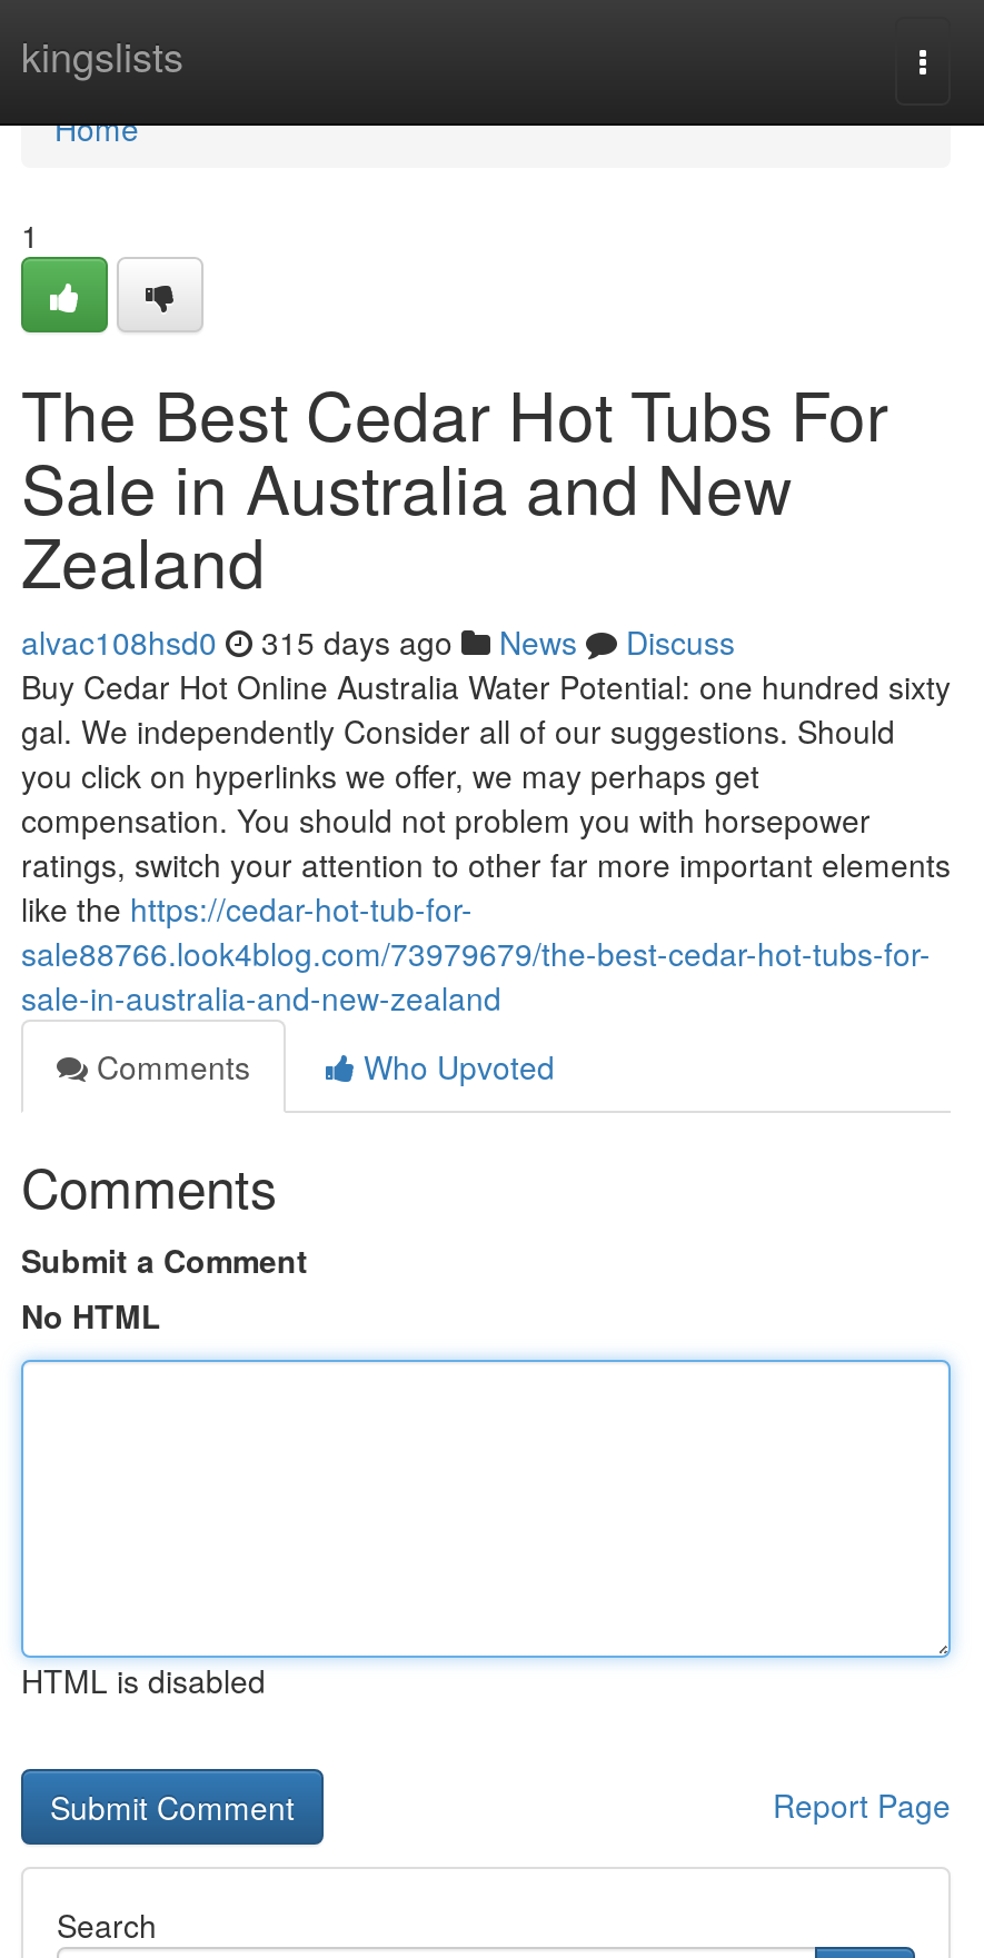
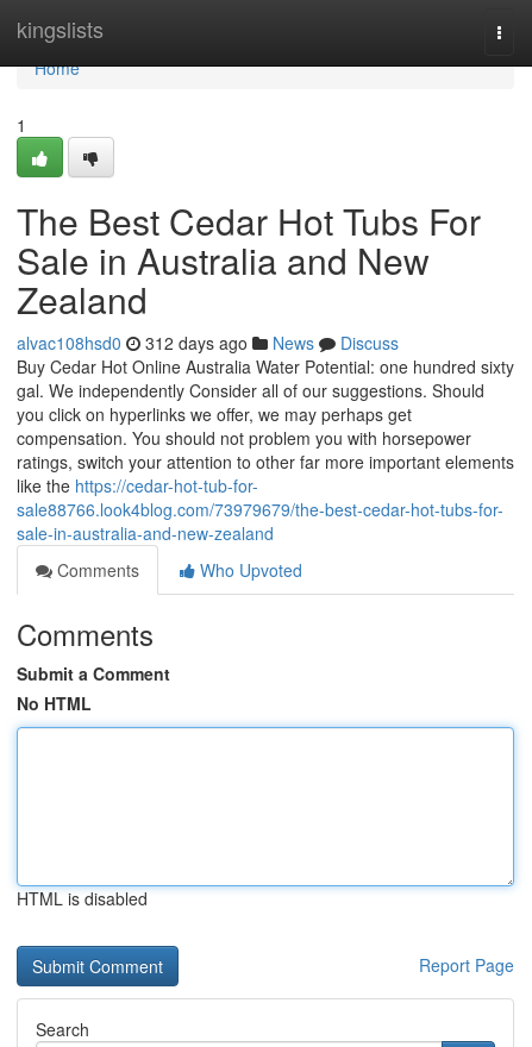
- alvac108hsd0 315 days ago News Discuss
+ alvac108hsd0 312 days ago News Discuss
